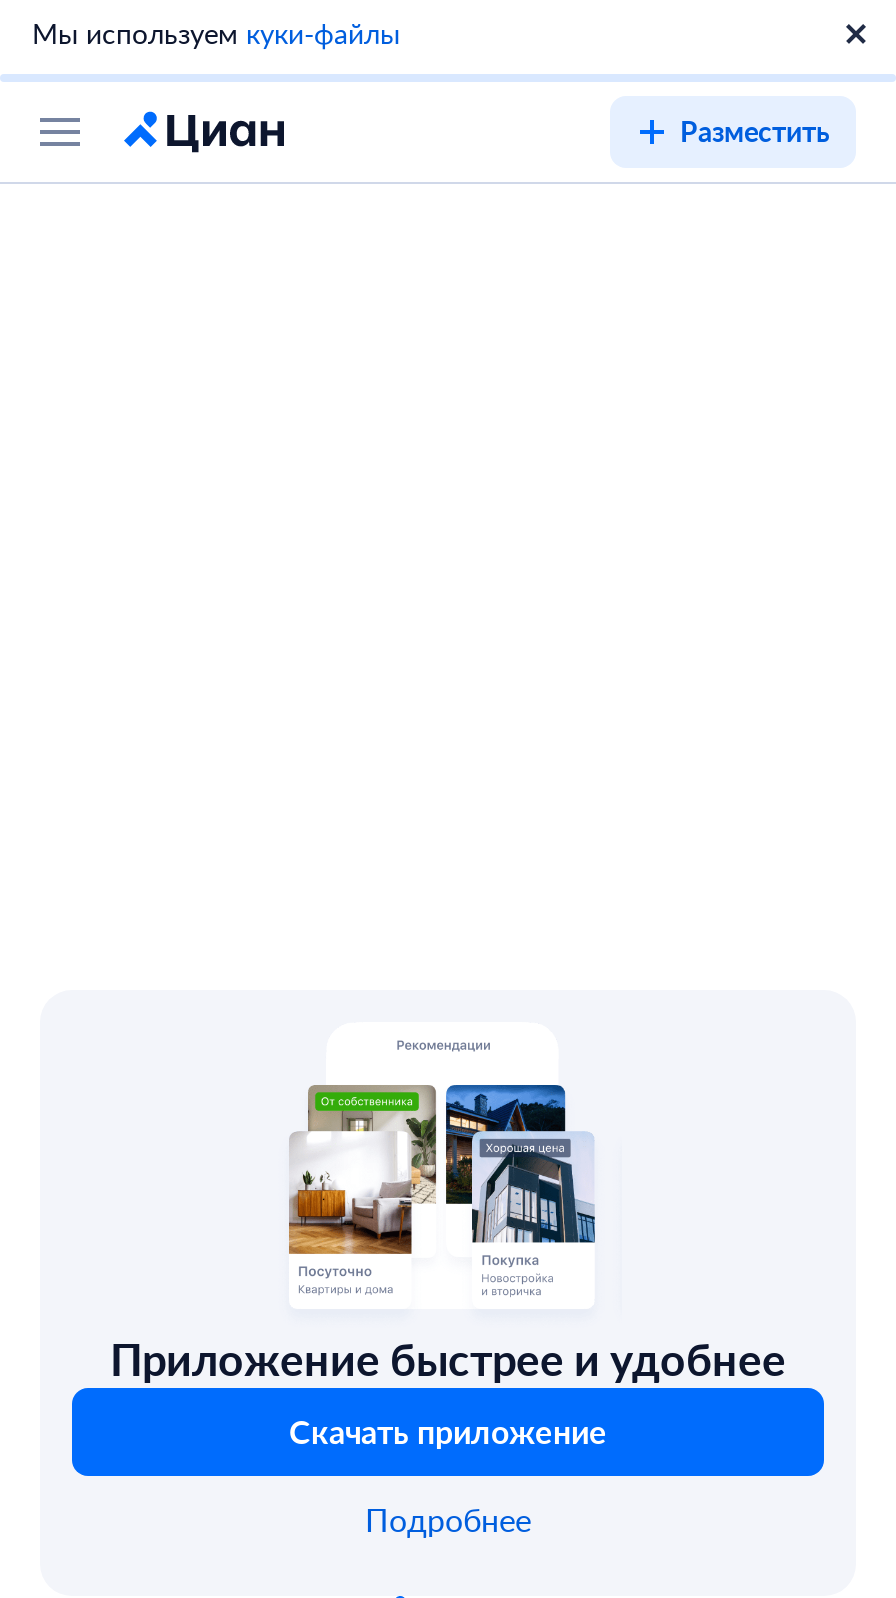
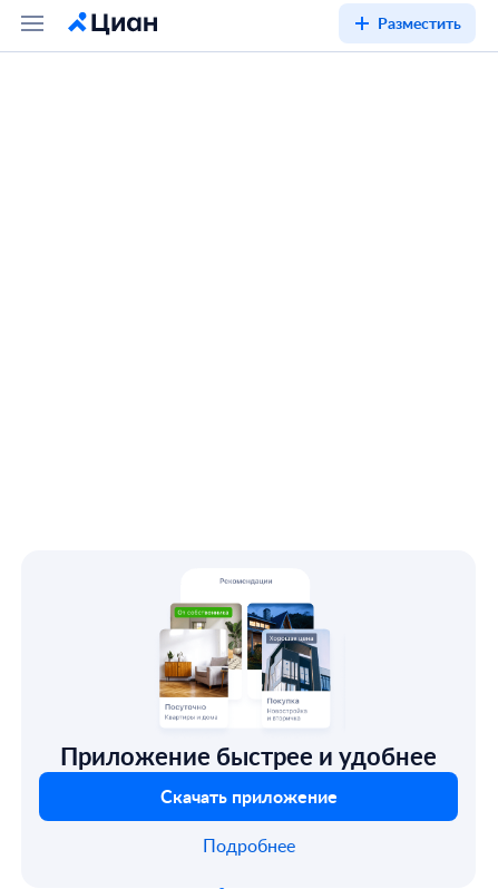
- Мы используем куки-файлы

moved up: Разместить
